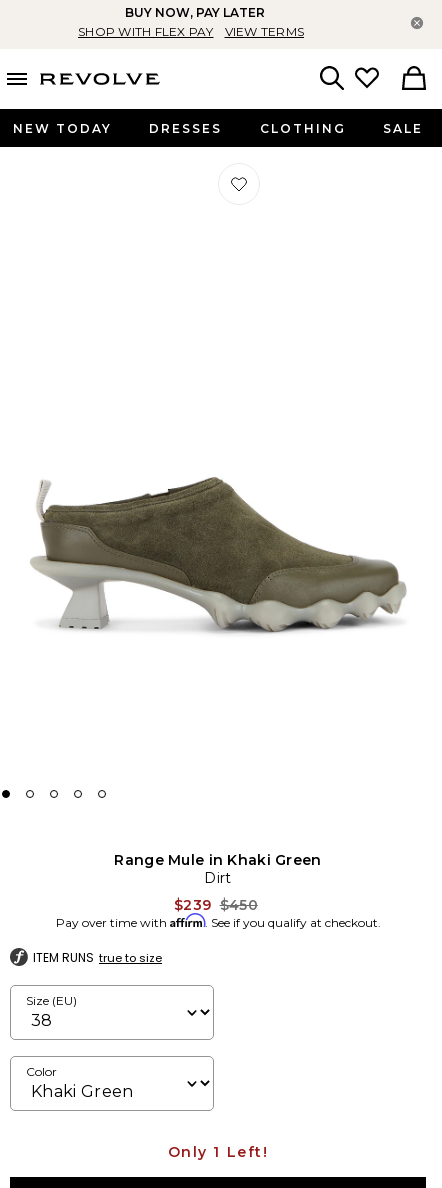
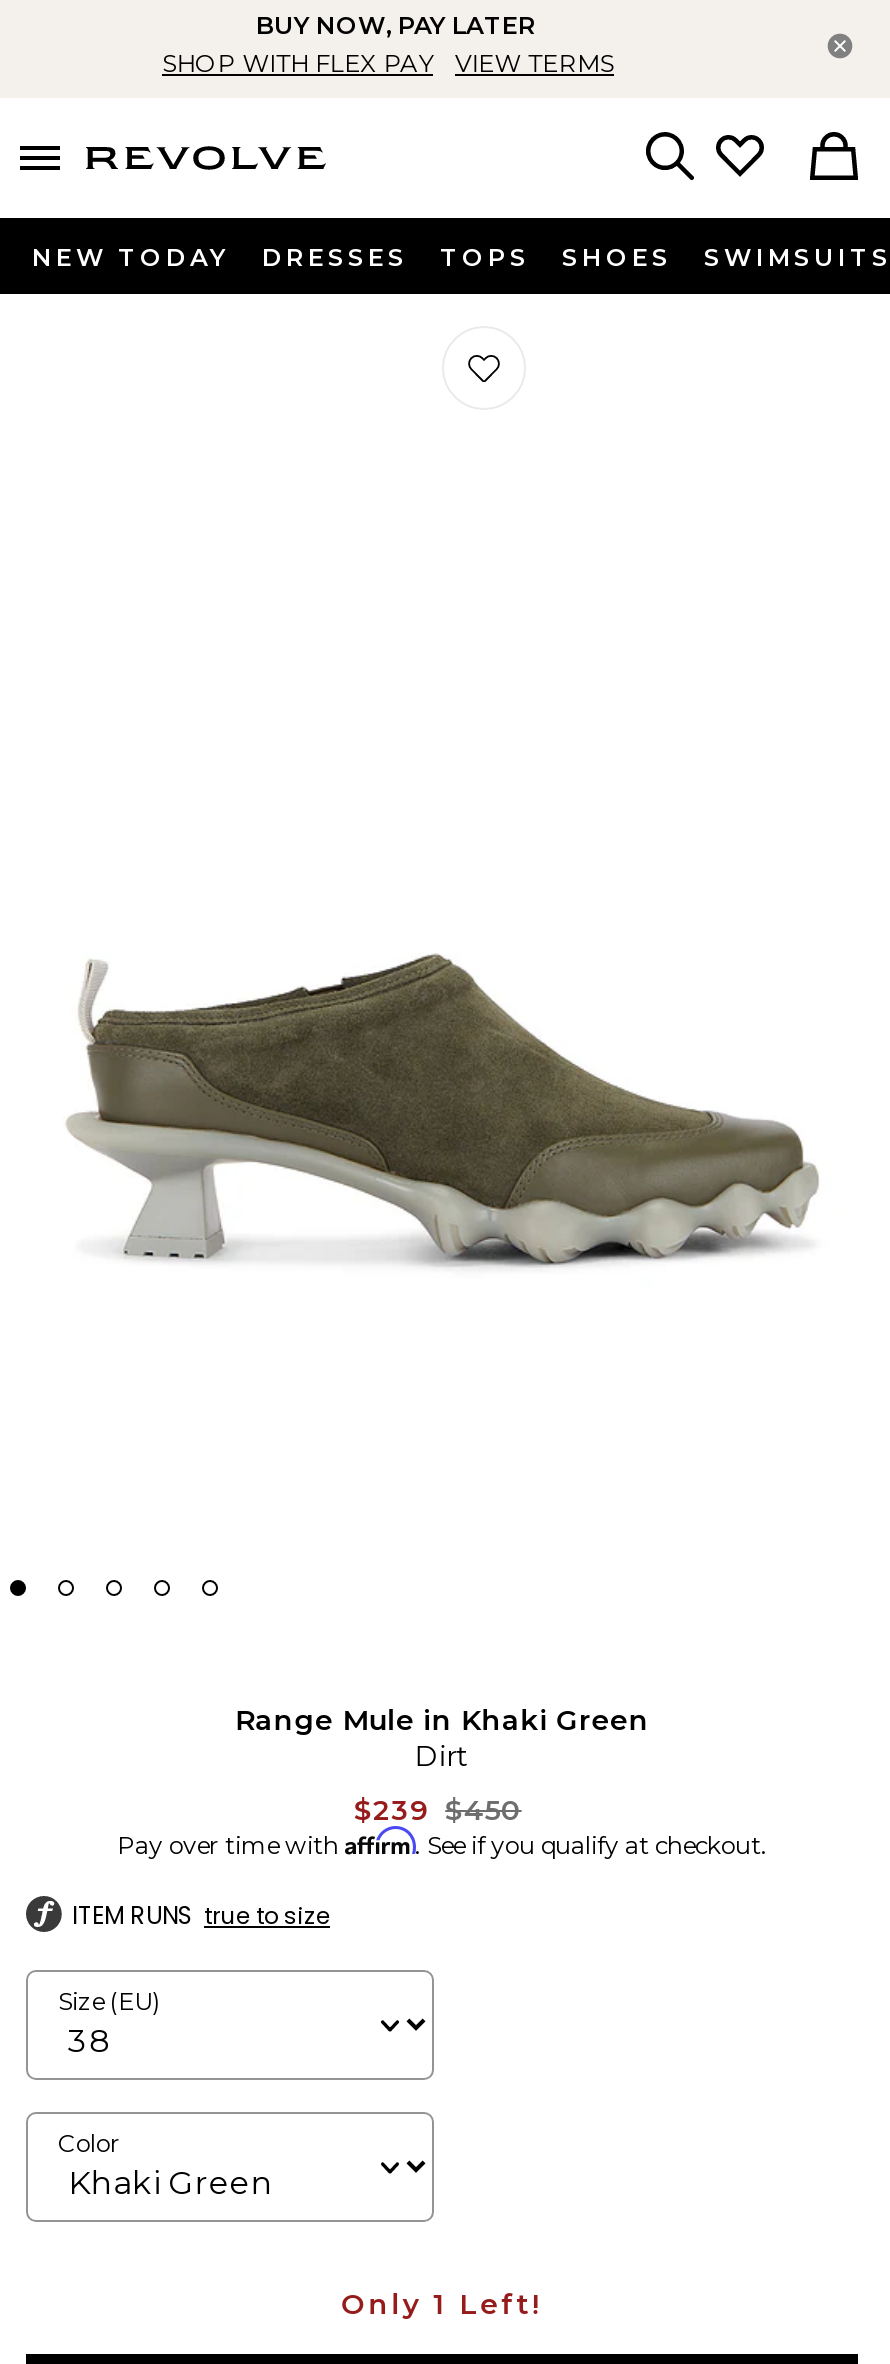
- CLOTHING
- SALE
+ TOPS
+ SHOES
+ SWIMSUITS
